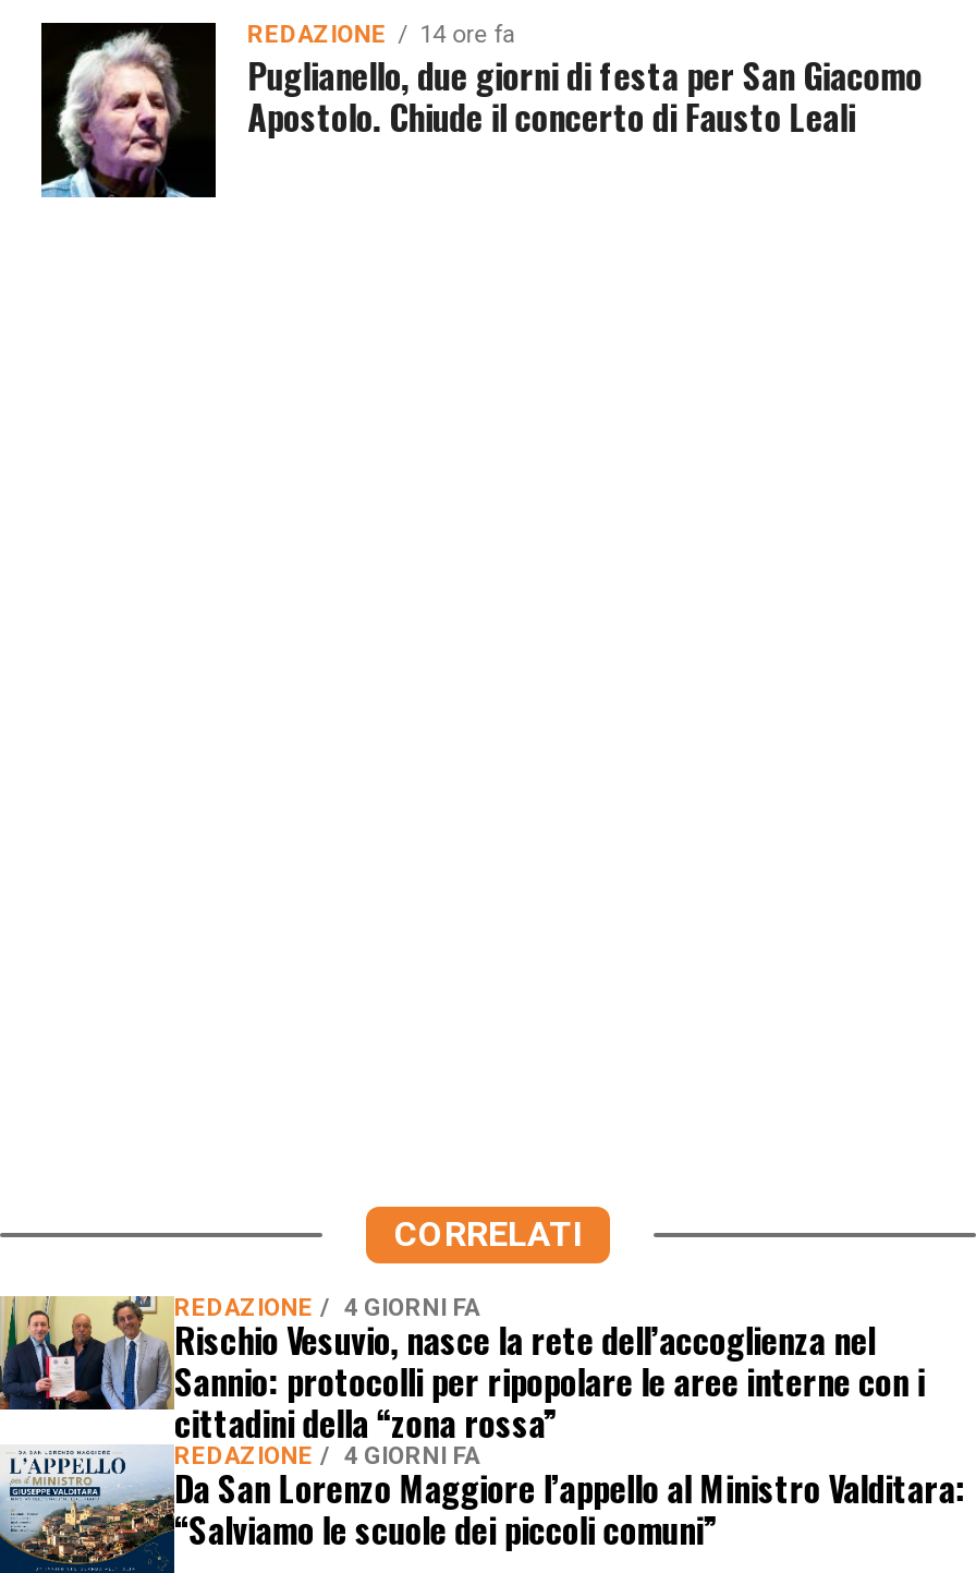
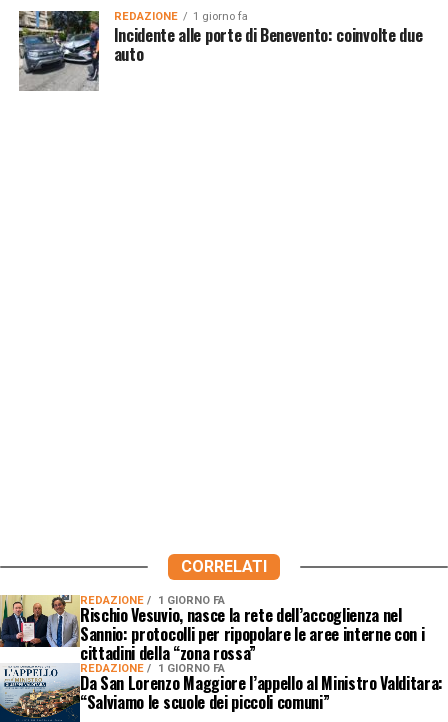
- [image]
- 14 ore fa
- Puglianello, due giorni di festa per San Giacomo
- Apostolo. Chiude il concerto di Fausto Leali
+ [image]
+ 1 giorno fa
+ Incidente alle porte di Benevento: coinvolte due
+ auto

- REDAZIONE 4 GIORNI FA
+ REDAZIONE 1 GIORNO FA

- REDAZIONE 4 GIORNI FA
+ REDAZIONE 1 GIORNO FA
